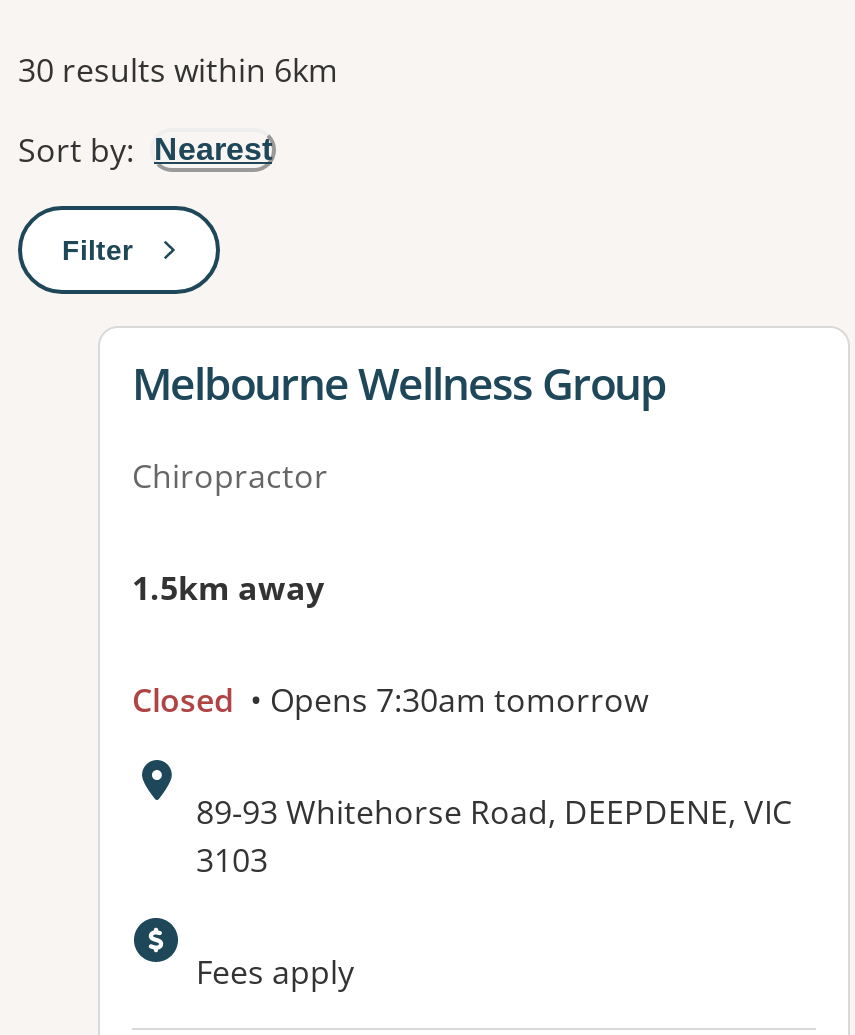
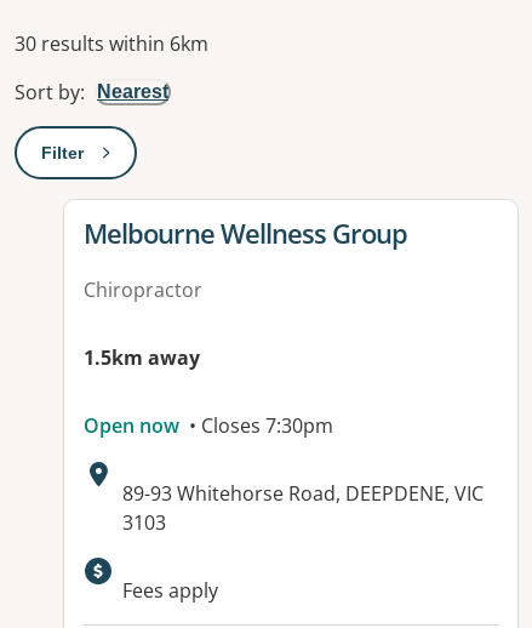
- Closed • Opens 7:30am tomorrow
+ Open now • Closes 7:30pm
